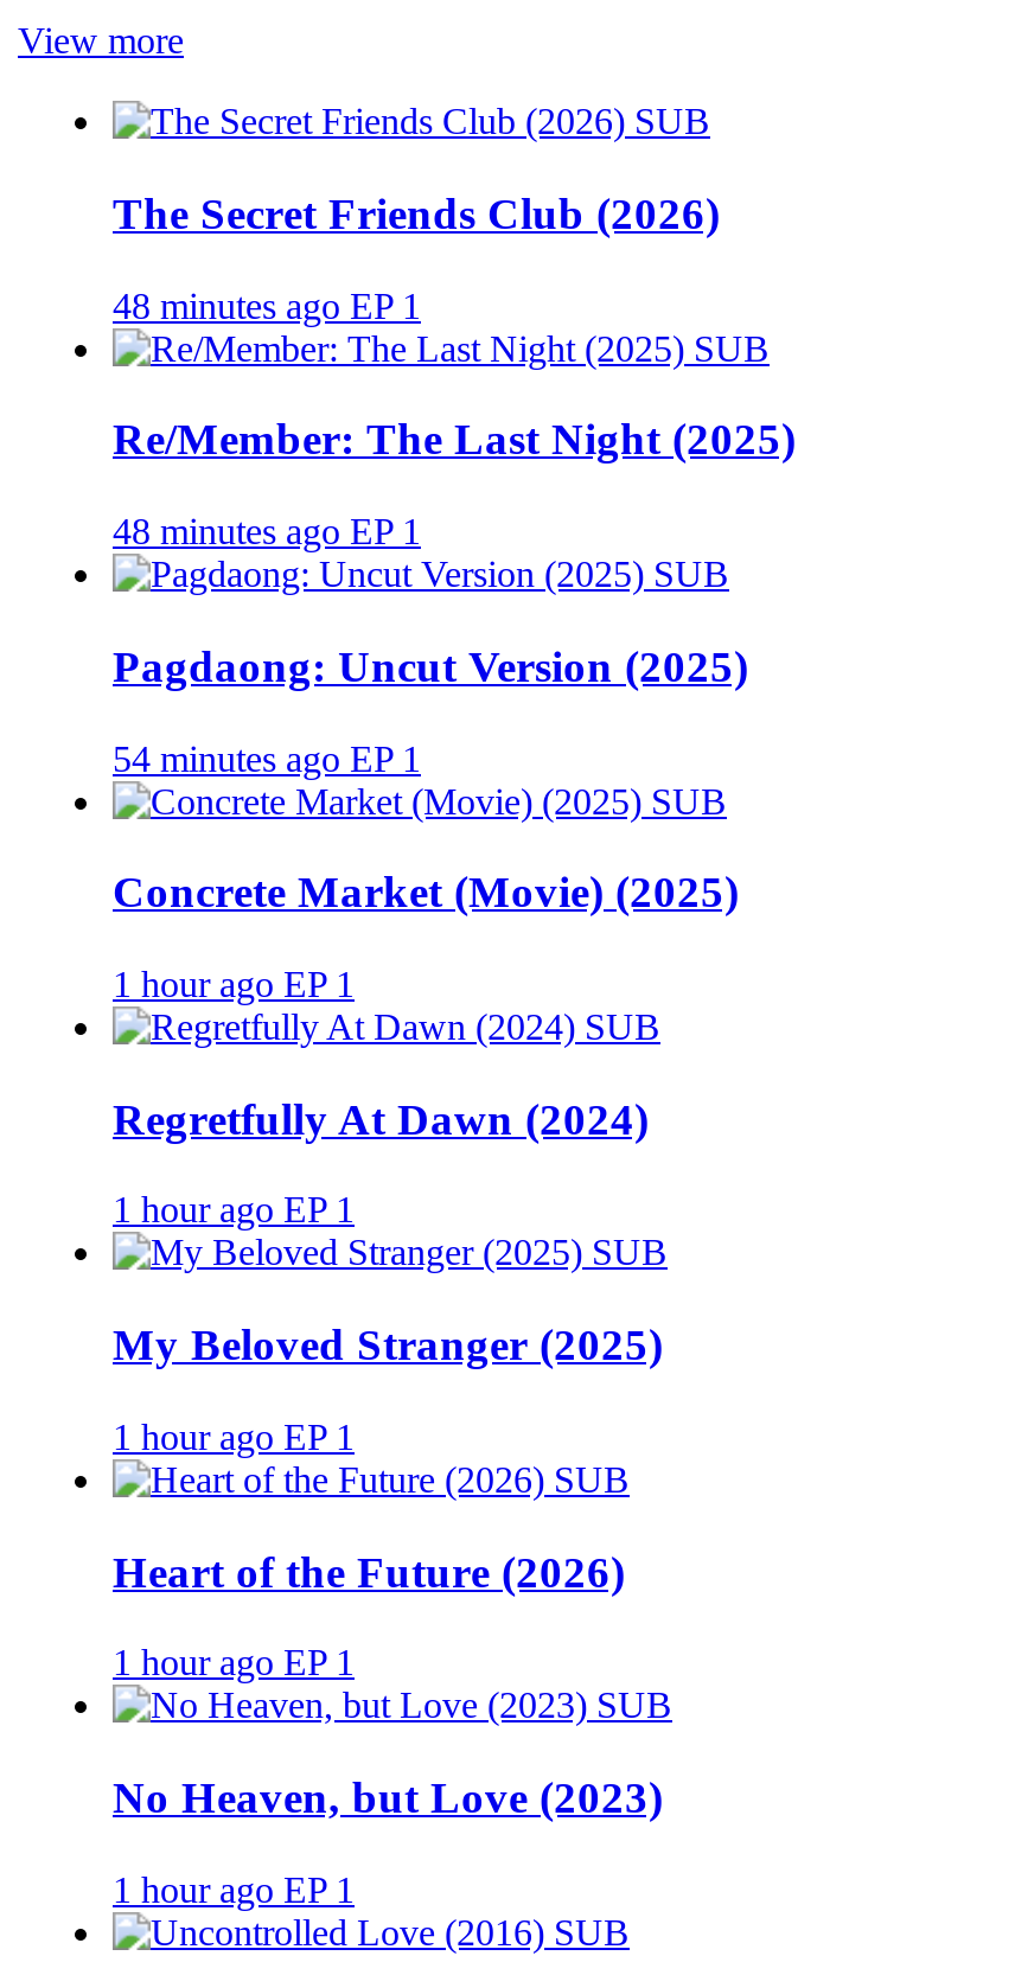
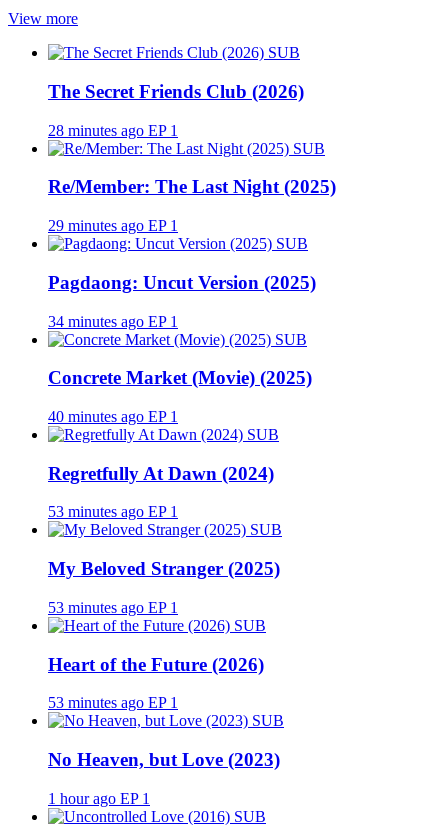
- 48 minutes ago EP 1
+ 28 minutes ago EP 1

- 48 minutes ago EP 1
+ 29 minutes ago EP 1

- 54 minutes ago EP 1
+ 34 minutes ago EP 1

- 1 hour ago EP 1
+ 40 minutes ago EP 1

- 1 hour ago EP 1
+ 53 minutes ago EP 1

- 1 hour ago EP 1
+ 53 minutes ago EP 1

- 1 hour ago EP 1
+ 53 minutes ago EP 1
